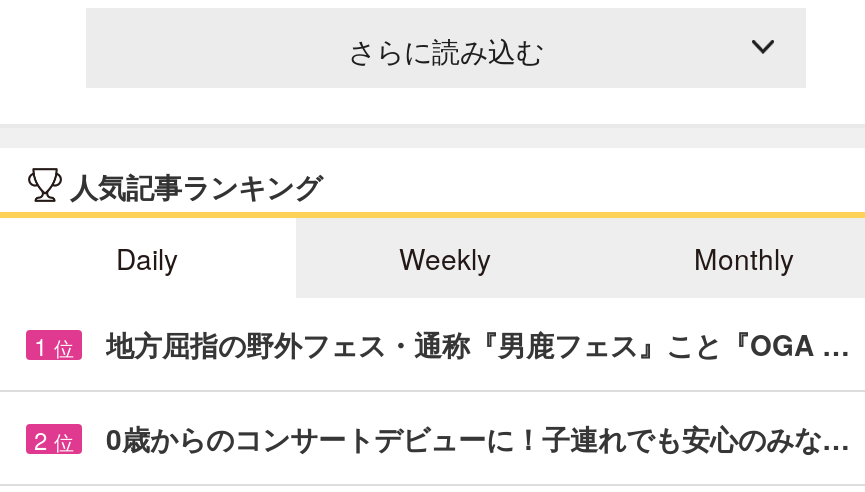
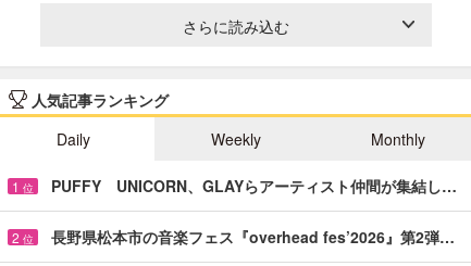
- 地方屈指の野外フェス・通称『男鹿フェス』こと『OGA …
+ PUFFY UNICORN、GLAYらアーティスト仲間が集結し…

- 0歳からのコンサートデビューに！子連れでも安心のみな…
+ 長野県松本市の音楽フェス『overhead fes’2026』第2弾…
